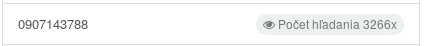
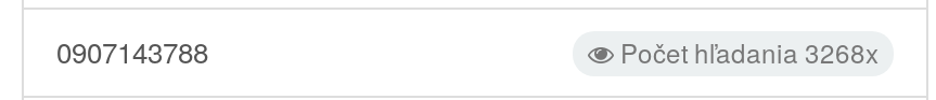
- Počet hľadania 3266x
+ Počet hľadania 3268x
